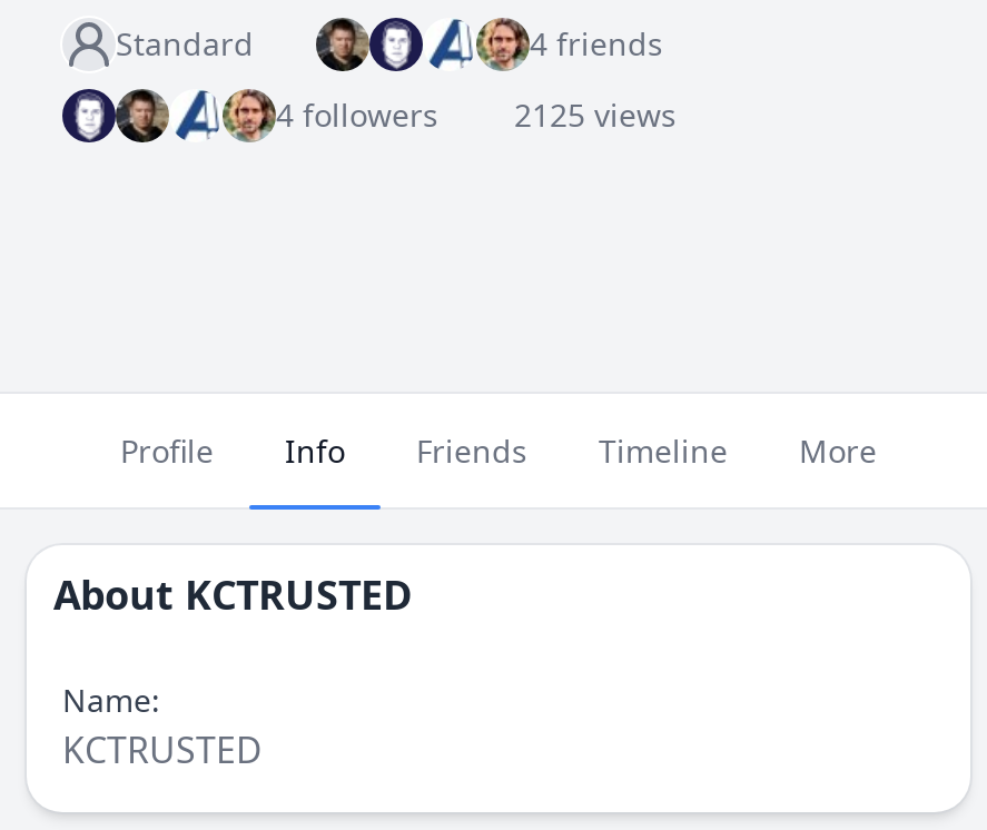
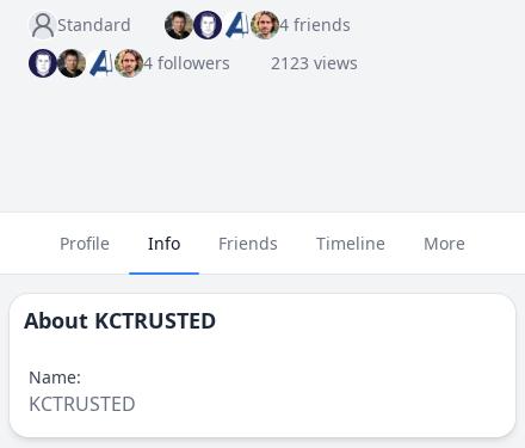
- 4 followers 2125 views
+ 4 followers 2123 views
